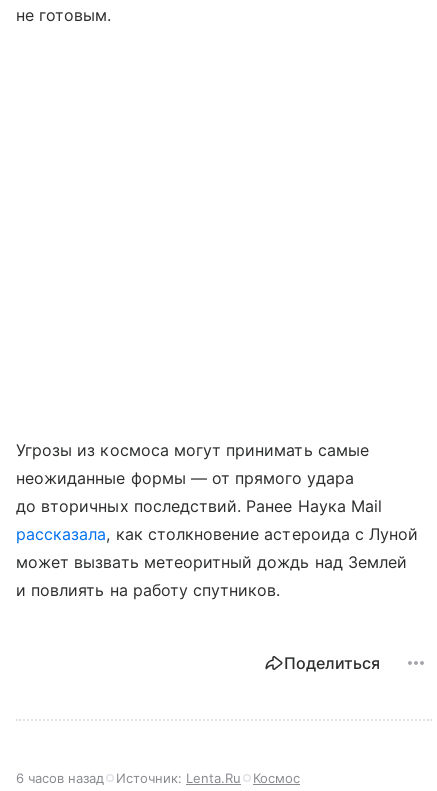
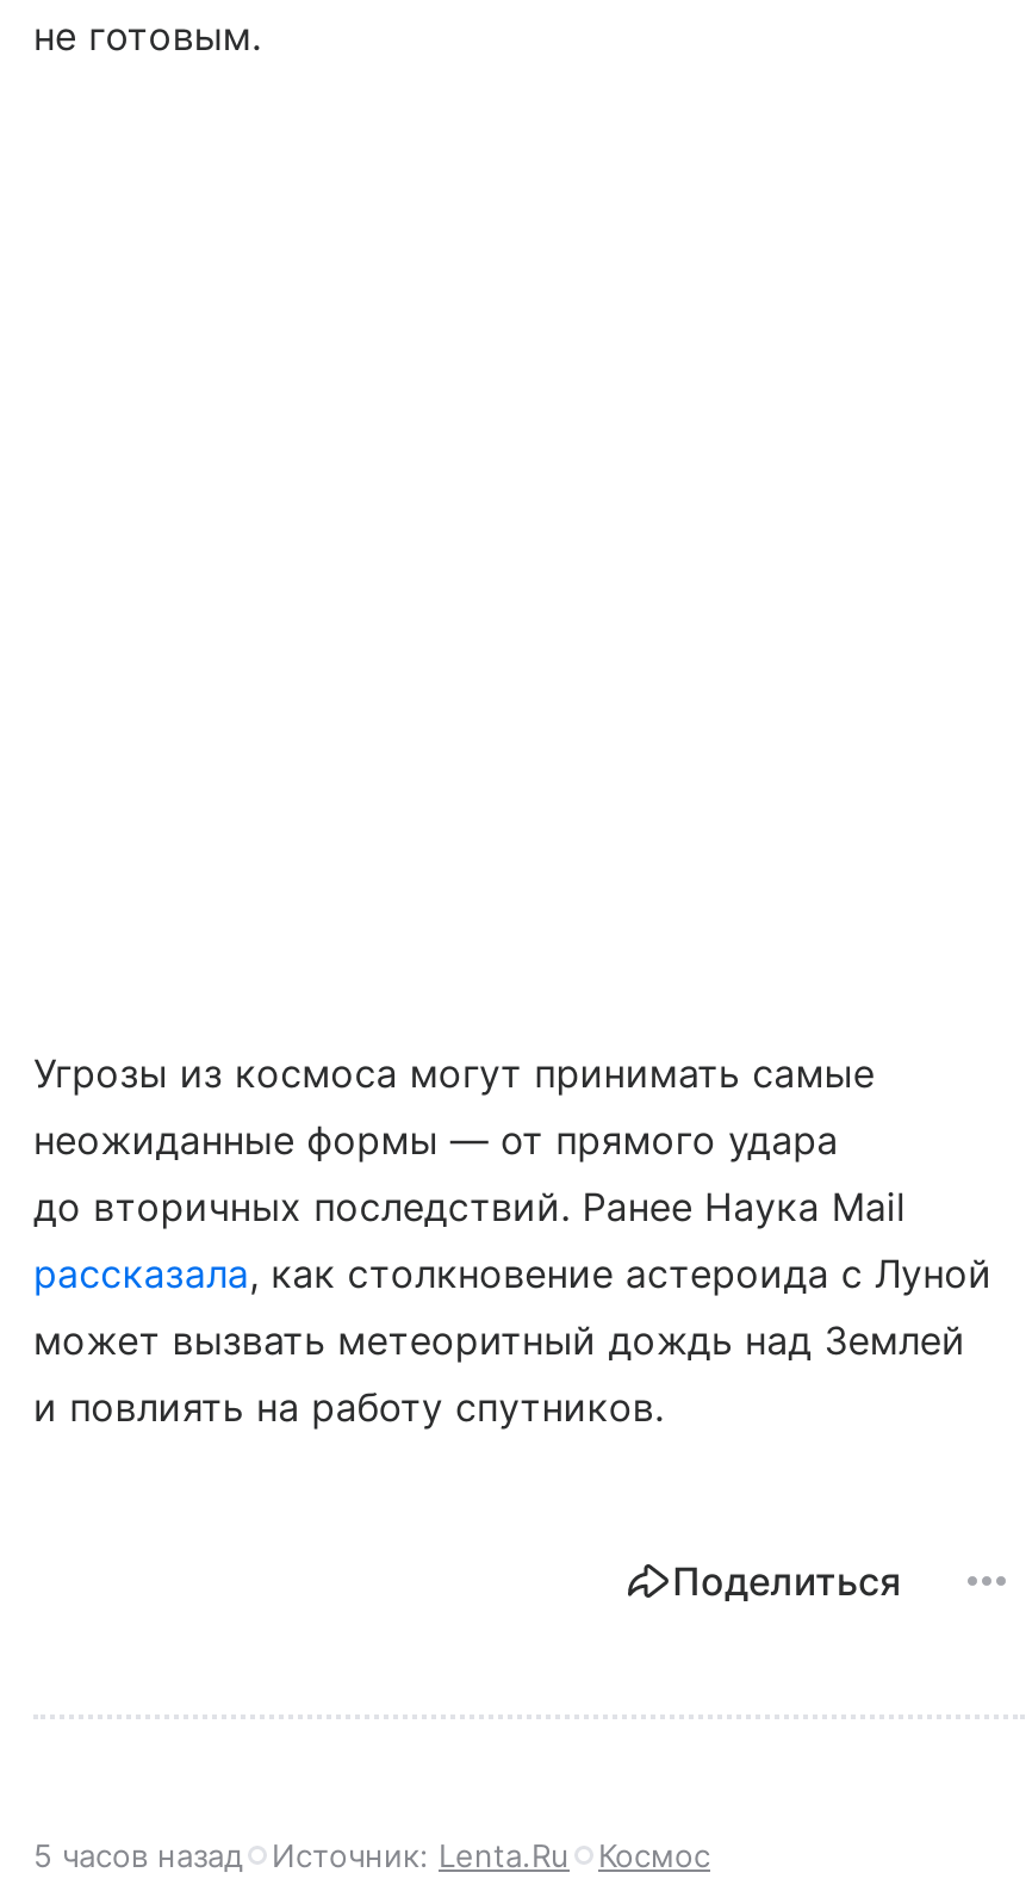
- 6 часов назад Источник: Lenta.Ru Космос
+ 5 часов назад Источник: Lenta.Ru Космос
